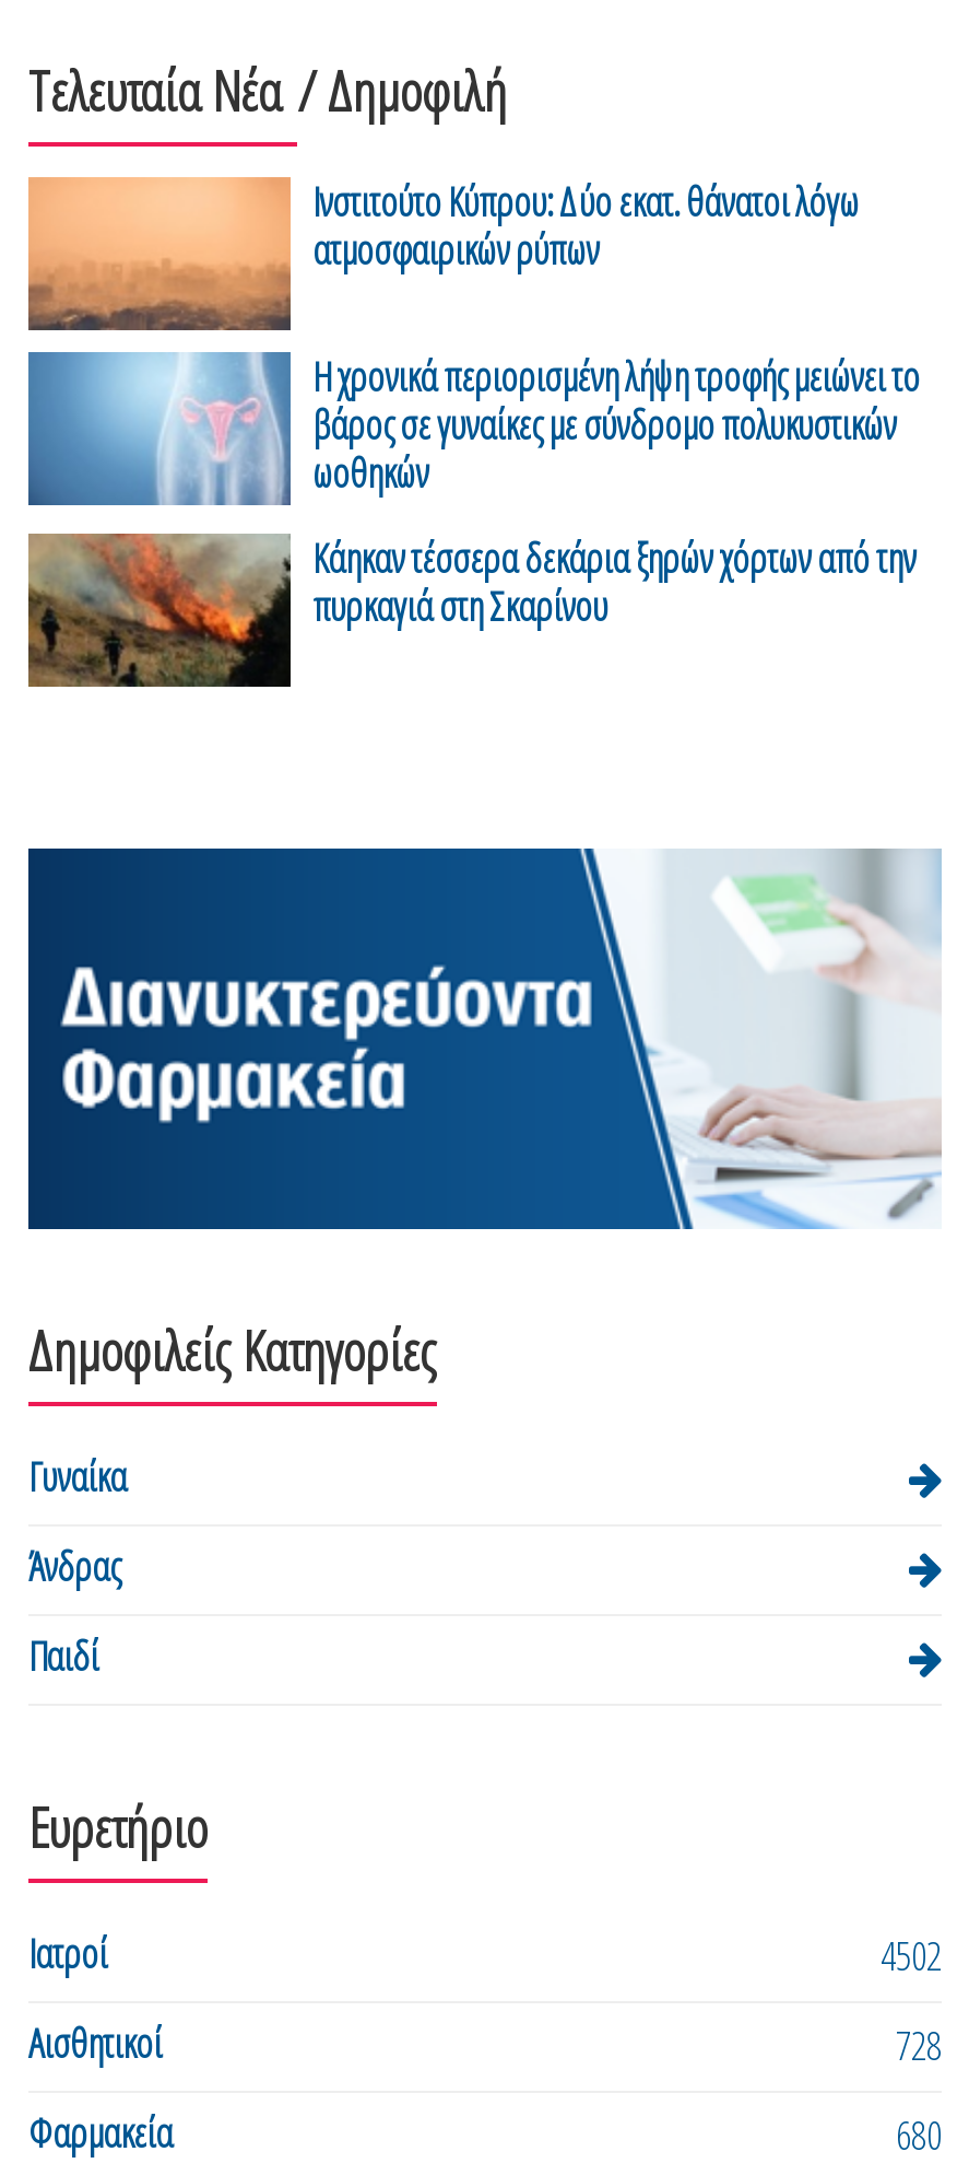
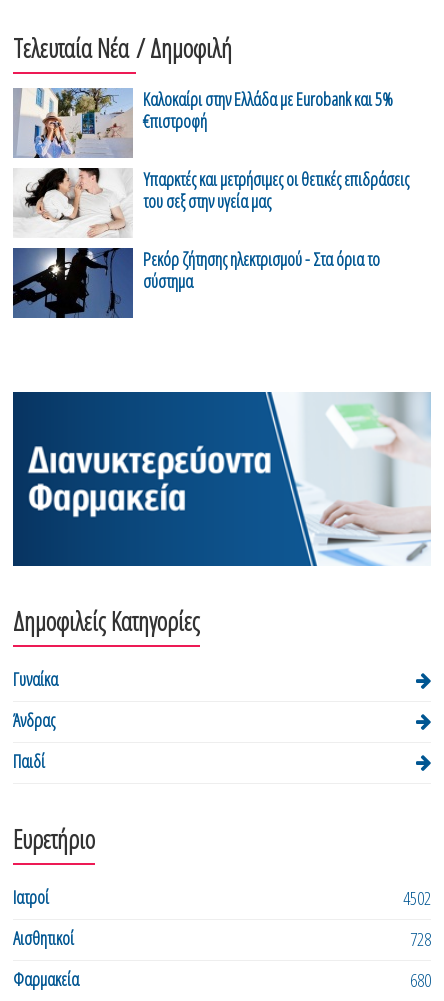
- [image]
- Ινστιτούτο Κύπρου: Δύο εκατ. θάνατοι λόγω
- ατμοσφαιρικών ρύπων
+ [image]
+ Καλοκαίρι στην Ελλάδα με Eurobank και 5%
+ €πιστροφή

- [image]
- Η χρονικά περιορισμένη λήψη τροφής μειώνει το
- βάρος σε γυναίκες με σύνδρομο πολυκυστικών
- ωοθηκών
+ [image]
+ Υπαρκτές και μετρήσιμες οι θετικές επιδράσεις
+ του σεξ στην υγεία μας

- [image]
- Κάηκαν τέσσερα δεκάρια ξηρών χόρτων από την
- πυρκαγιά στη Σκαρίνου
+ [image]
+ Ρεκόρ ζήτησης ηλεκτρισμού - Στα όρια το
+ σύστημα
